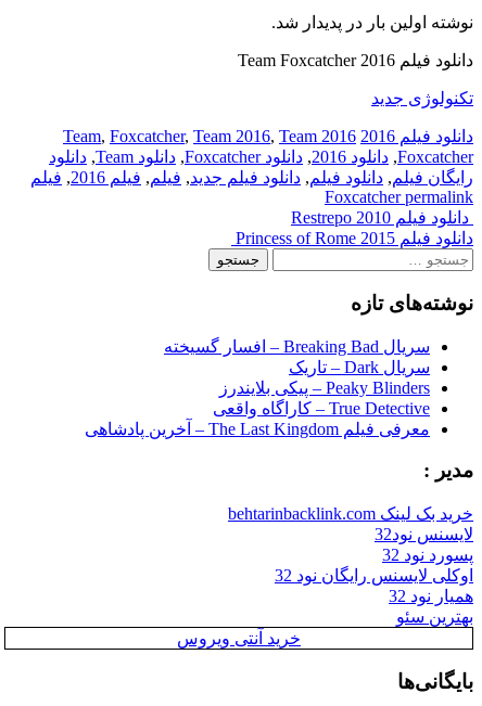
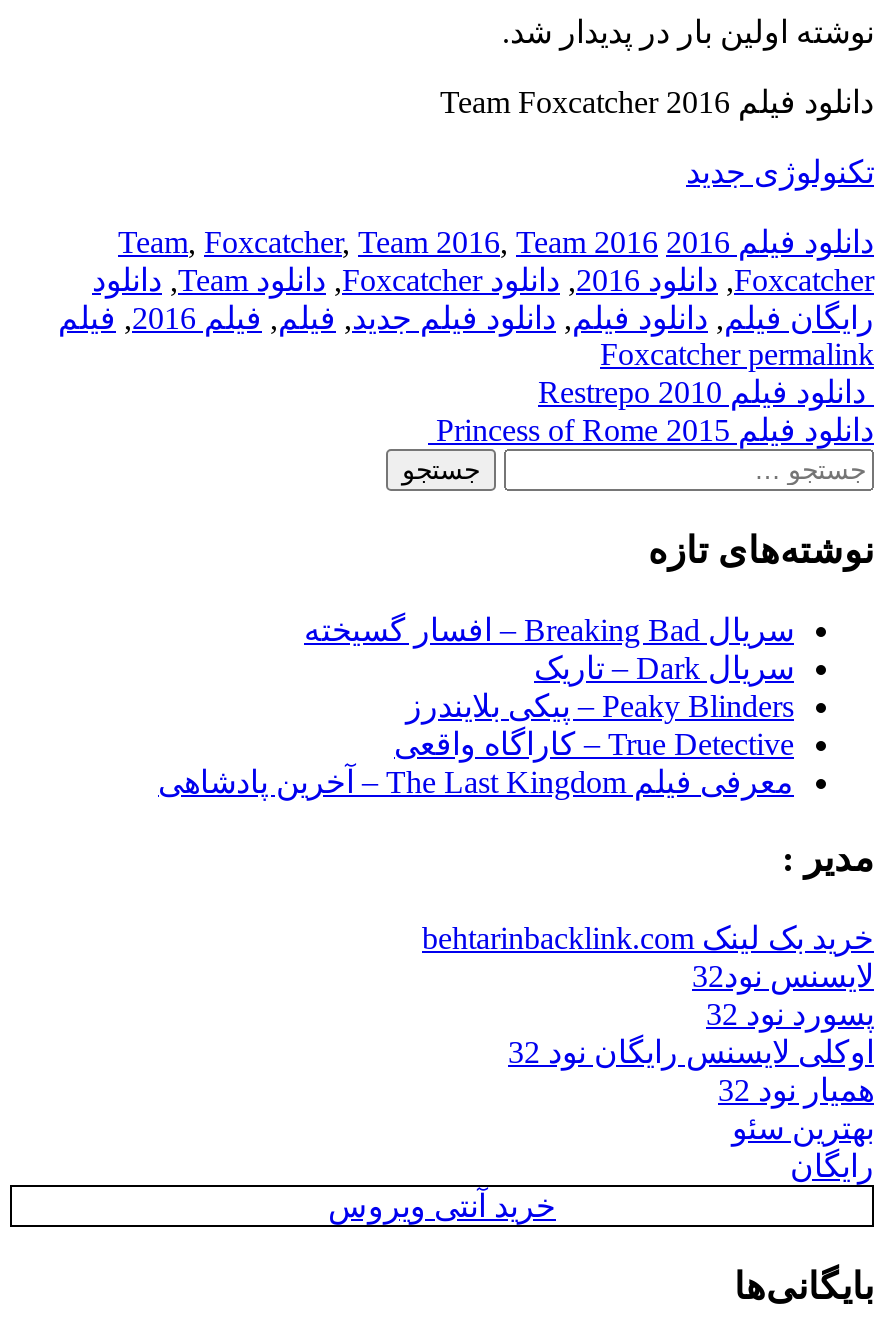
+ رایگان
